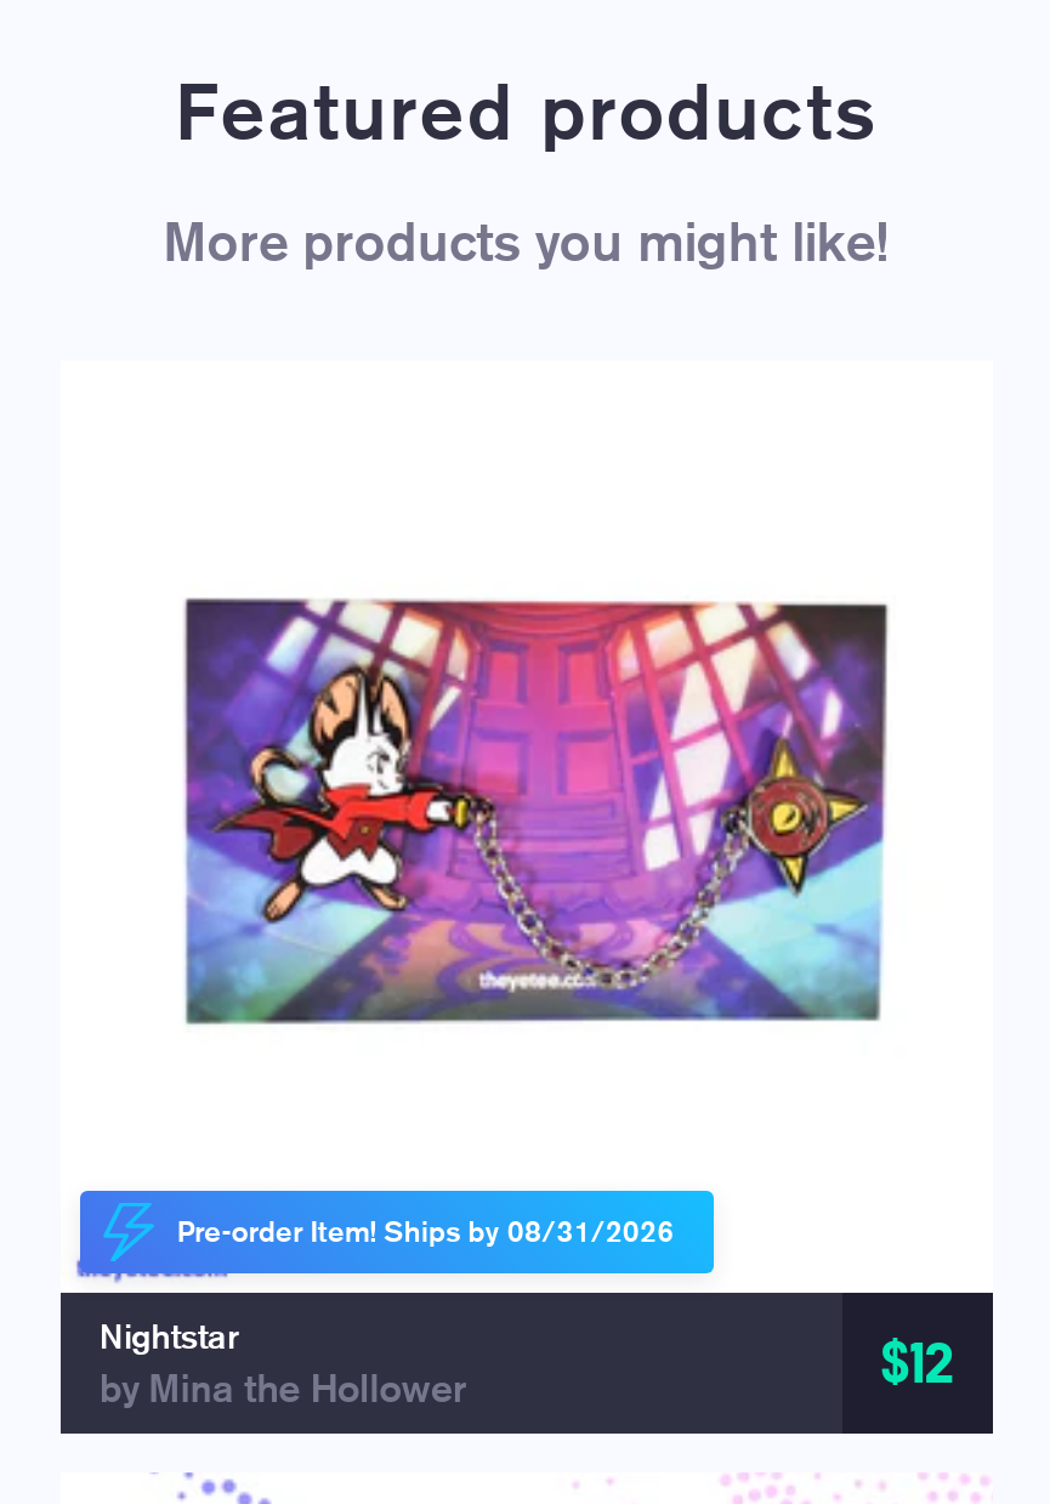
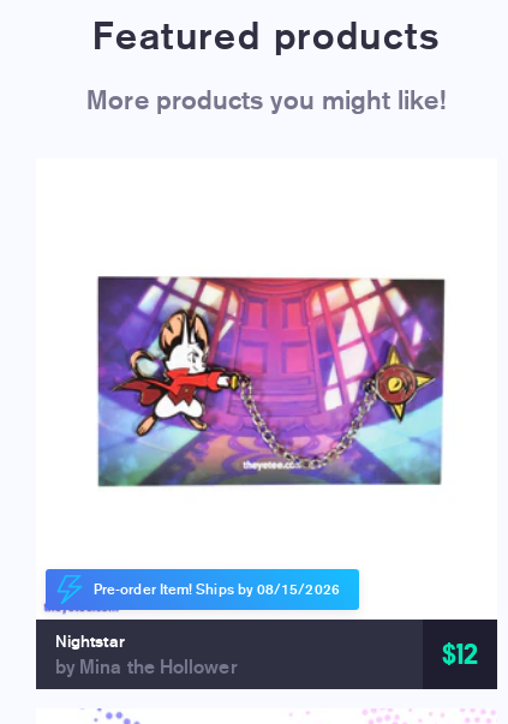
- Pre-order Item! Ships by 08/31/2026
+ Pre-order Item! Ships by 08/15/2026
